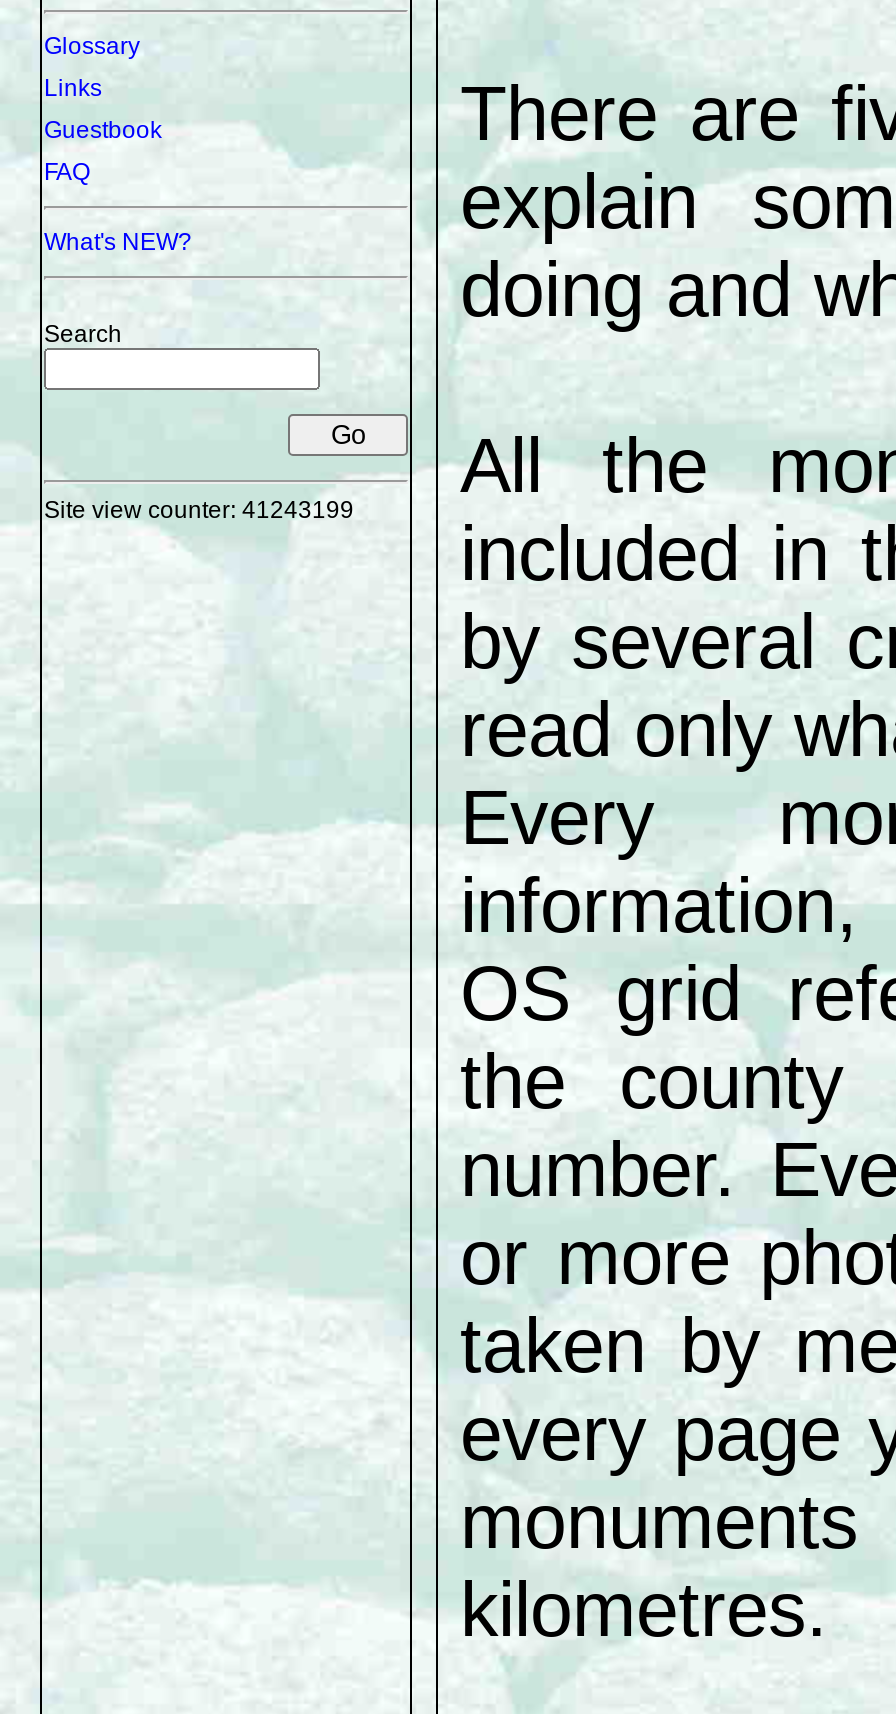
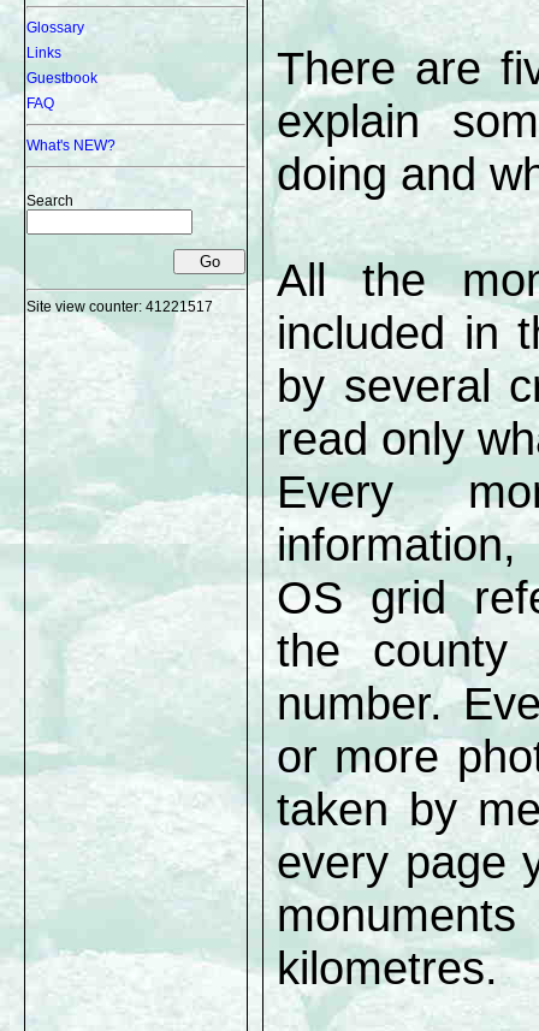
- Site view counter: 41243199
+ Site view counter: 41221517
